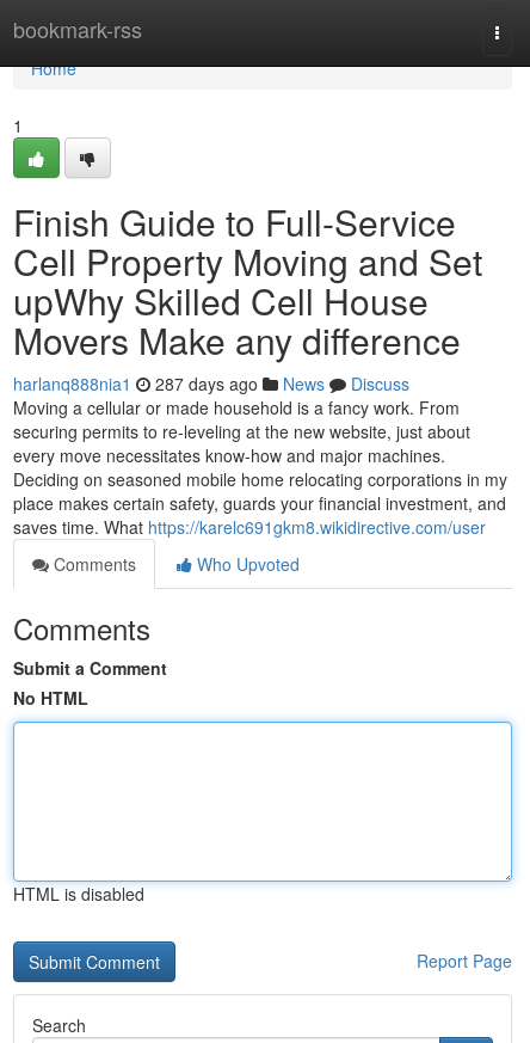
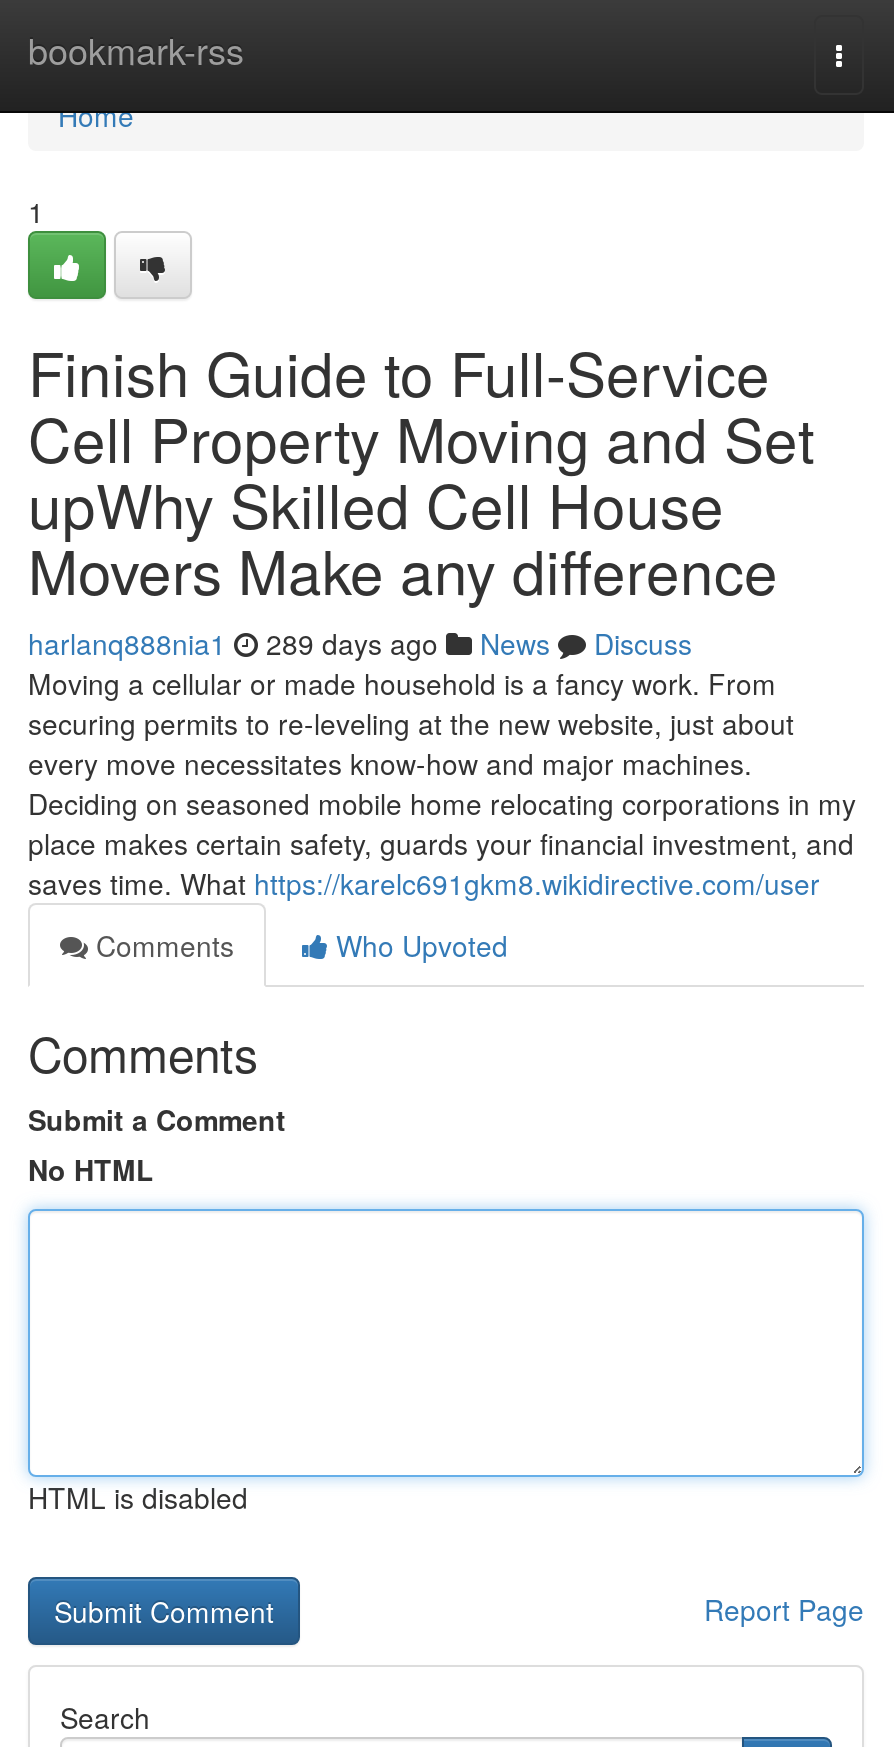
- harlanq888nia1 287 days ago News Discuss
+ harlanq888nia1 289 days ago News Discuss
